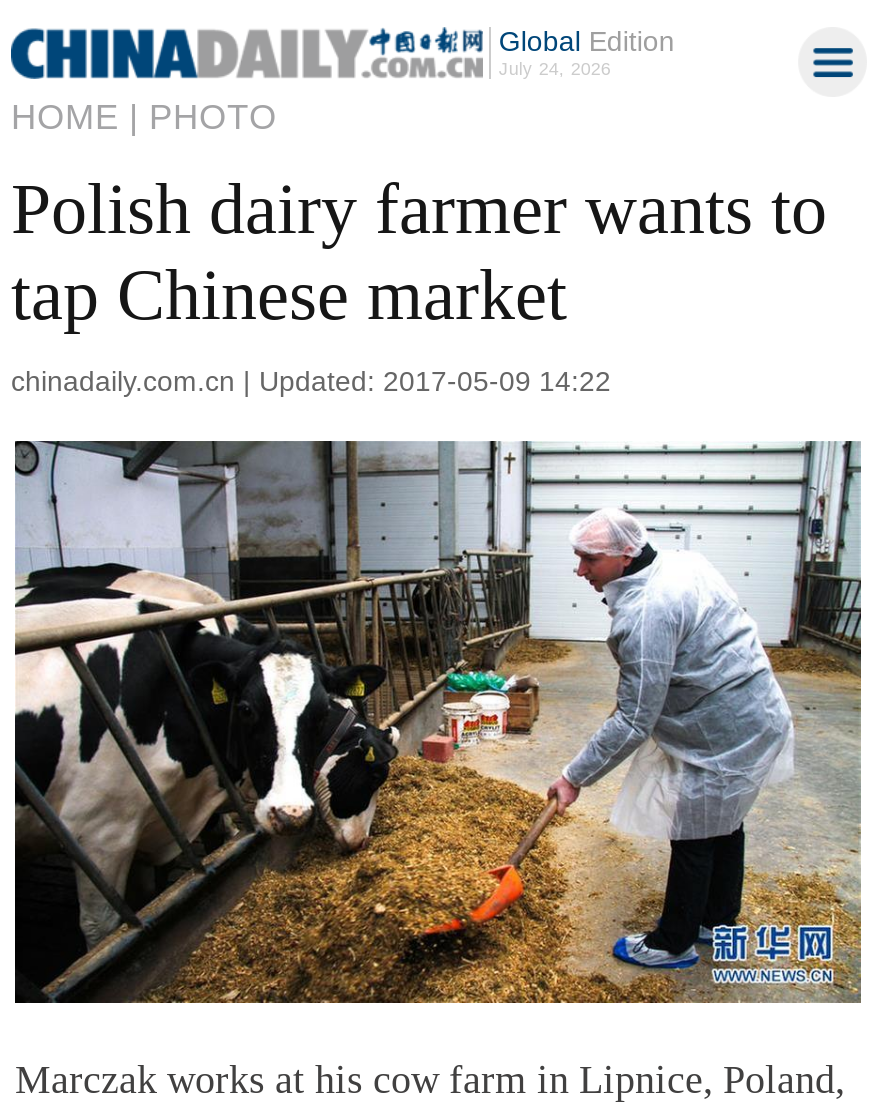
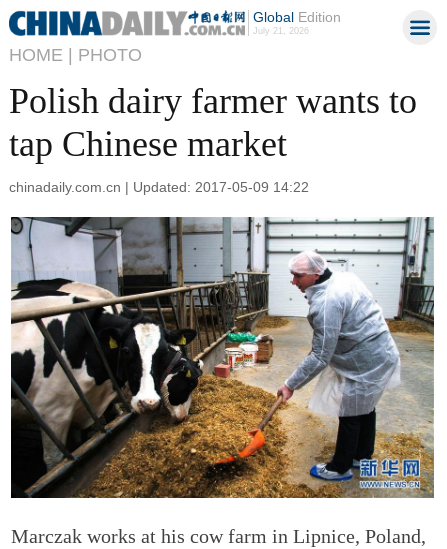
- July 24, 2026
+ July 21, 2026
